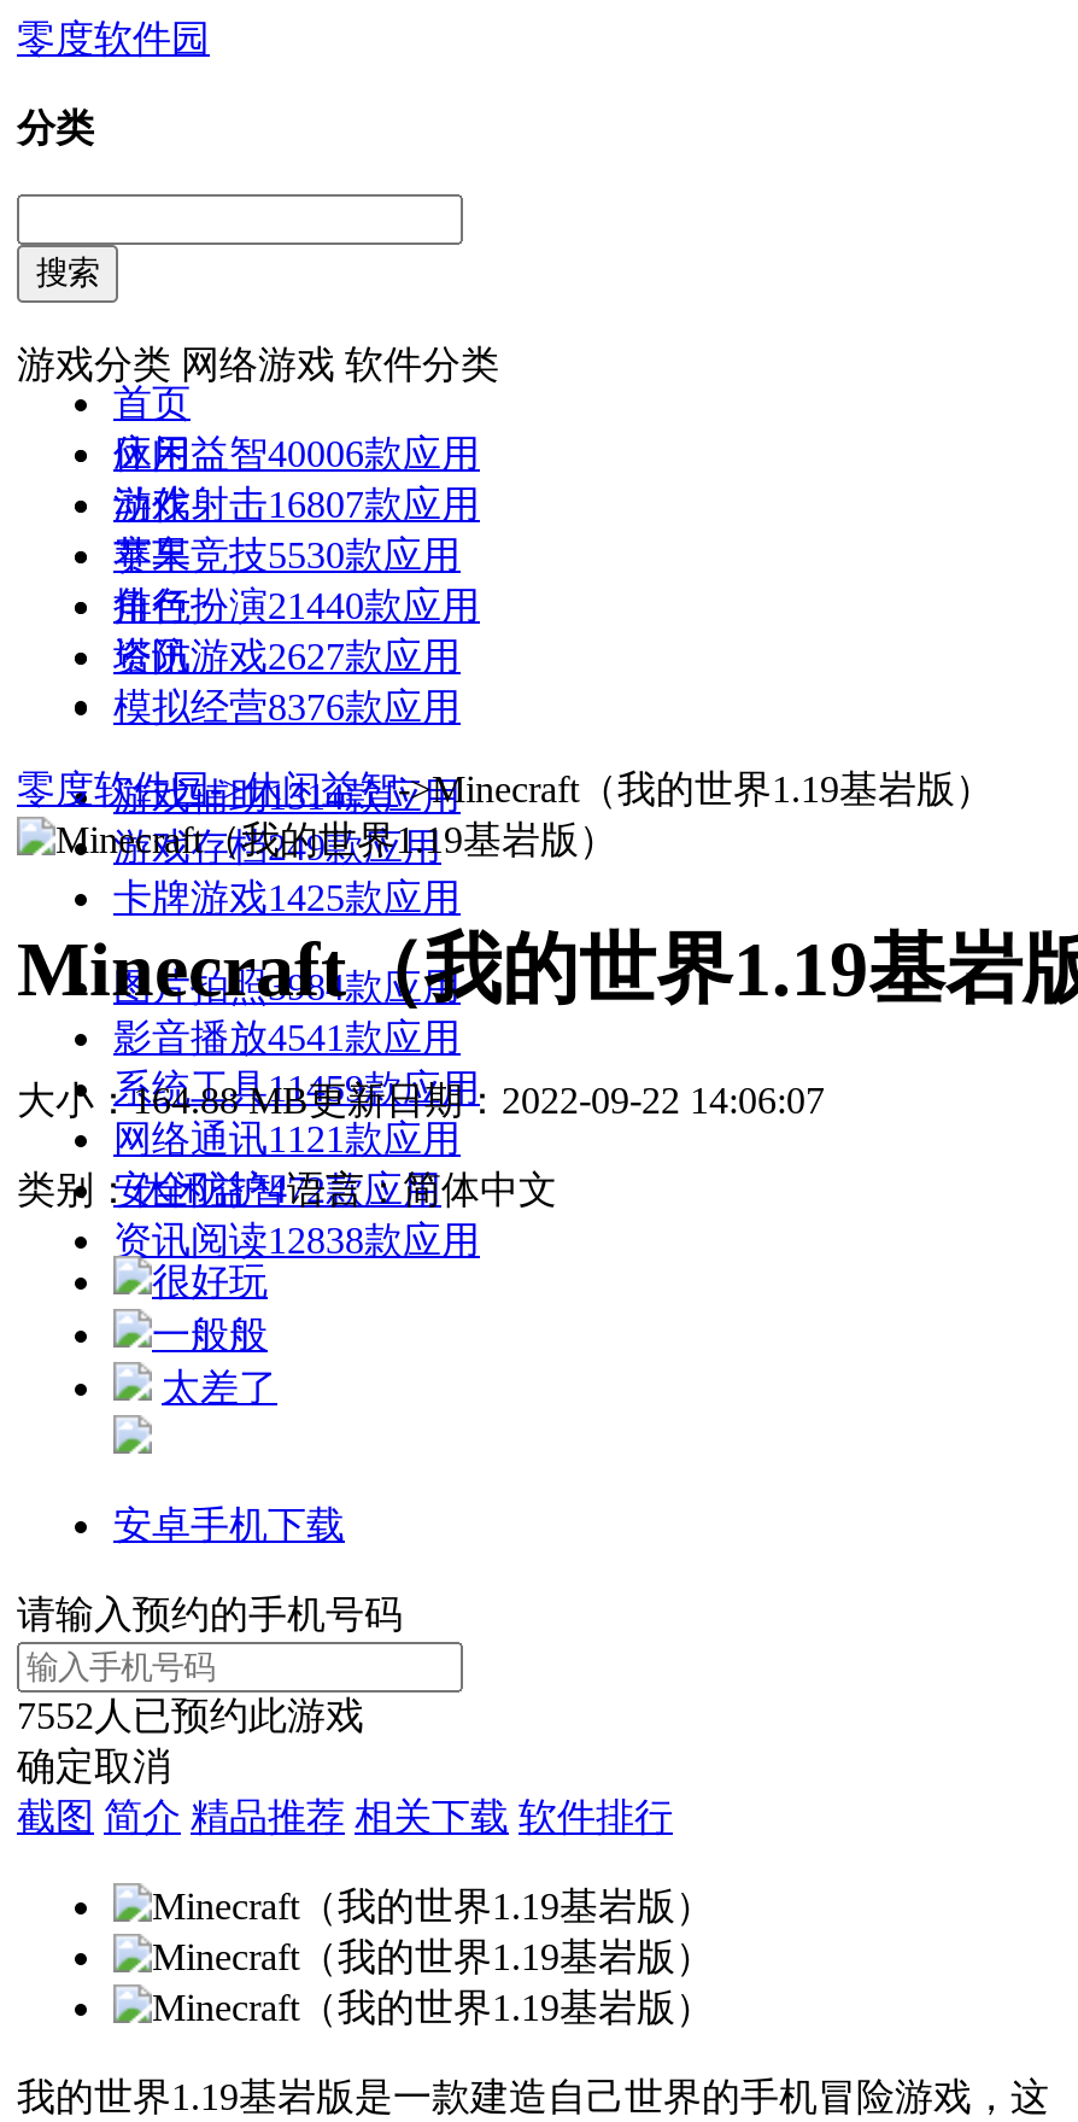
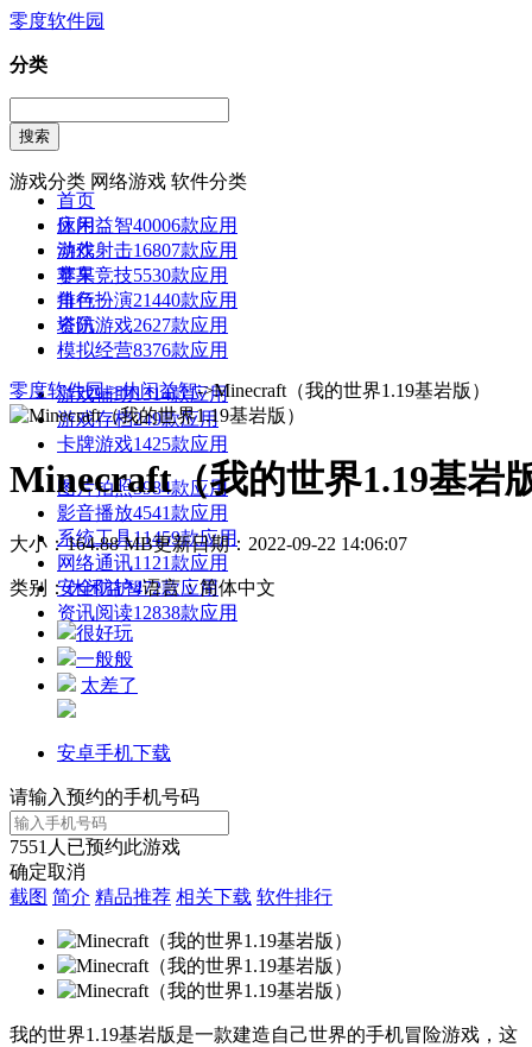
- 7552人已预约此游戏
+ 7551人已预约此游戏
